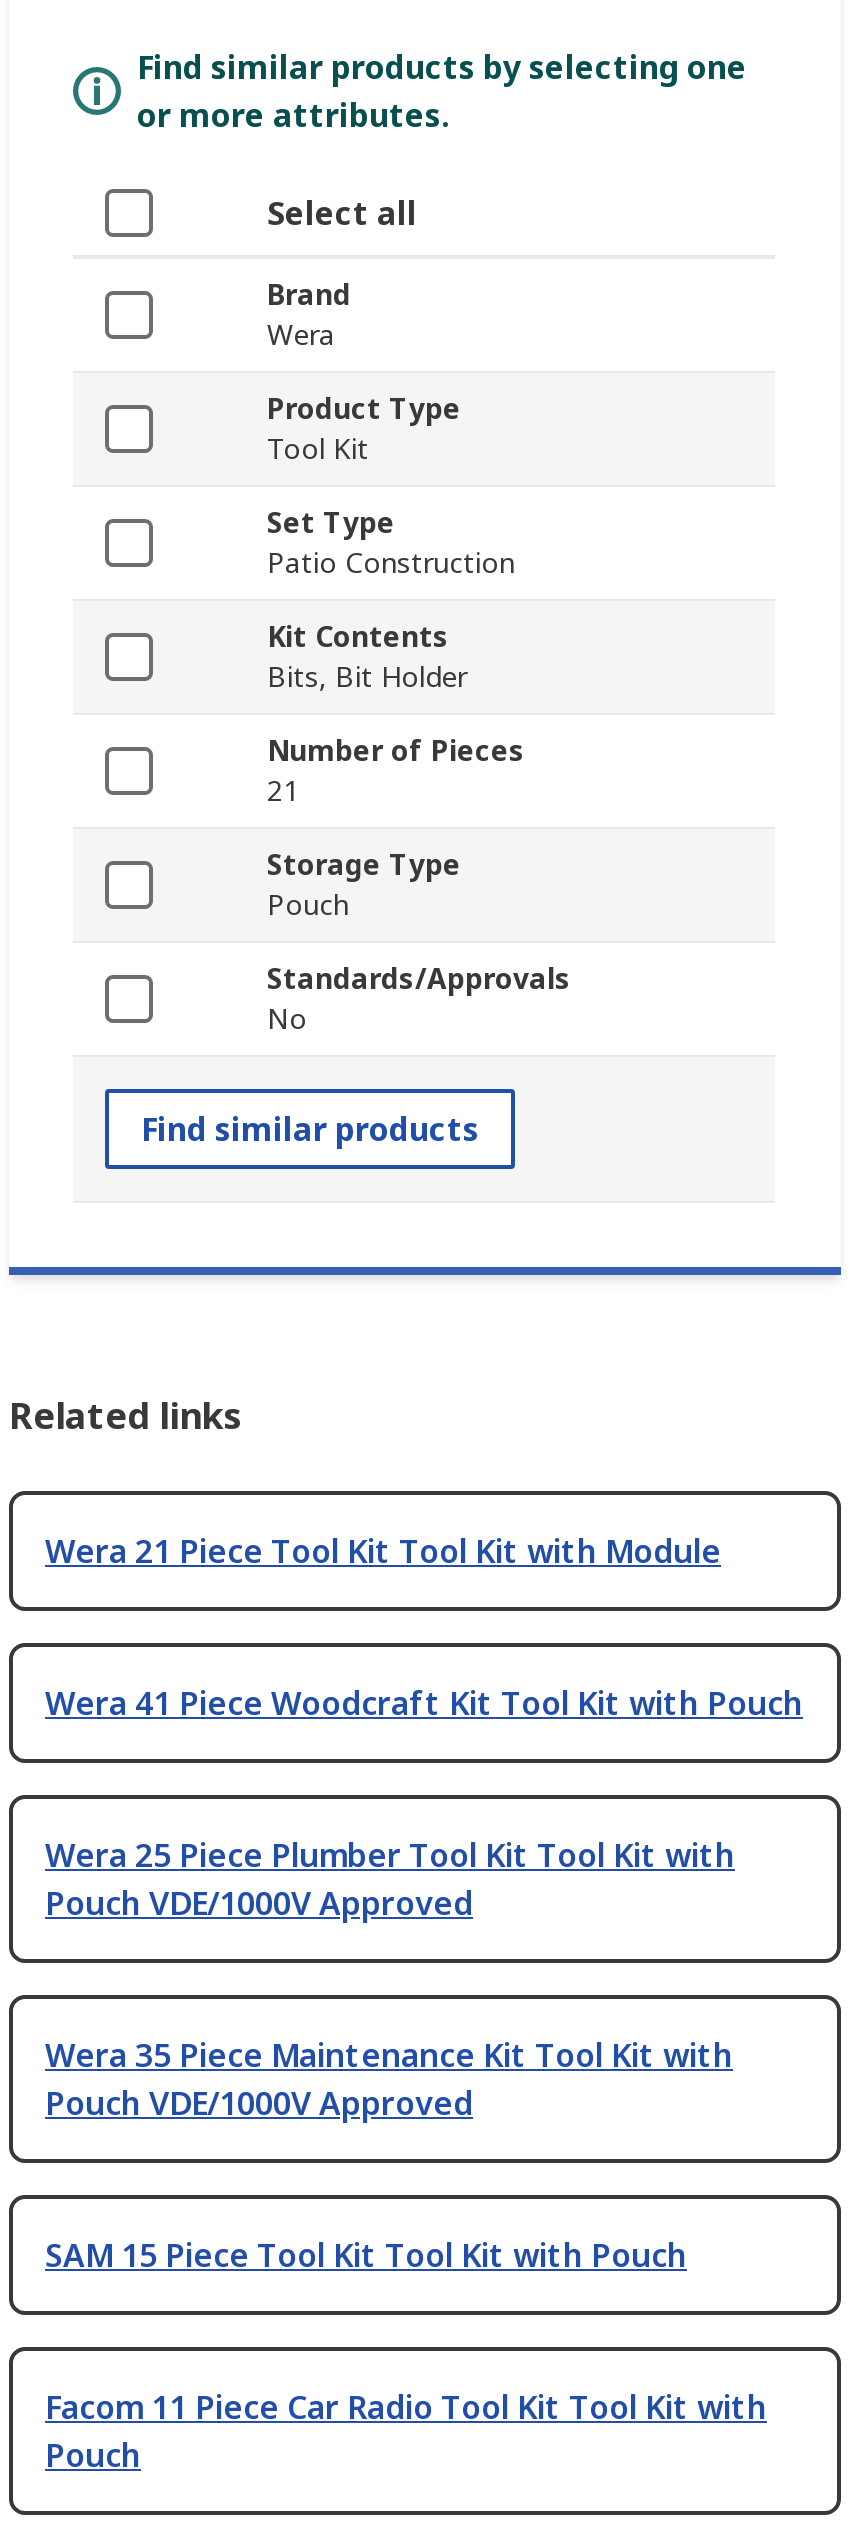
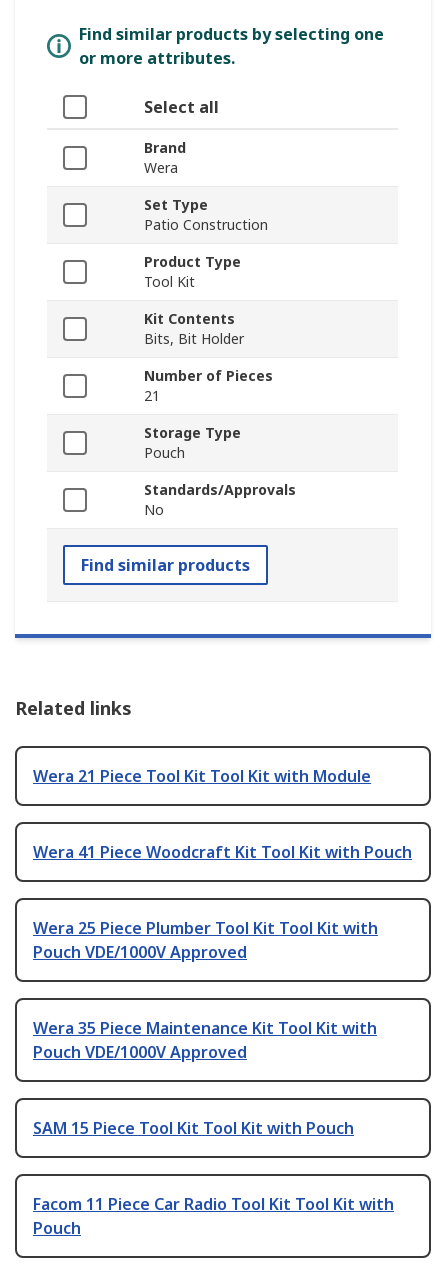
moved down: Product Type | Tool Kit

moved up: Set Type | Patio Construction
